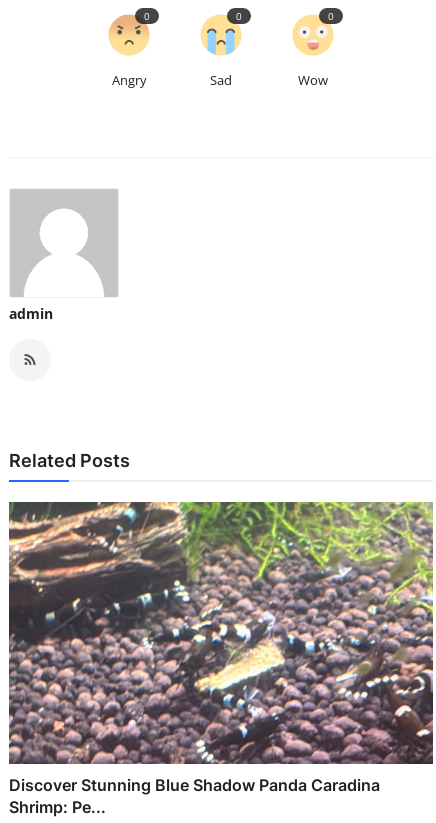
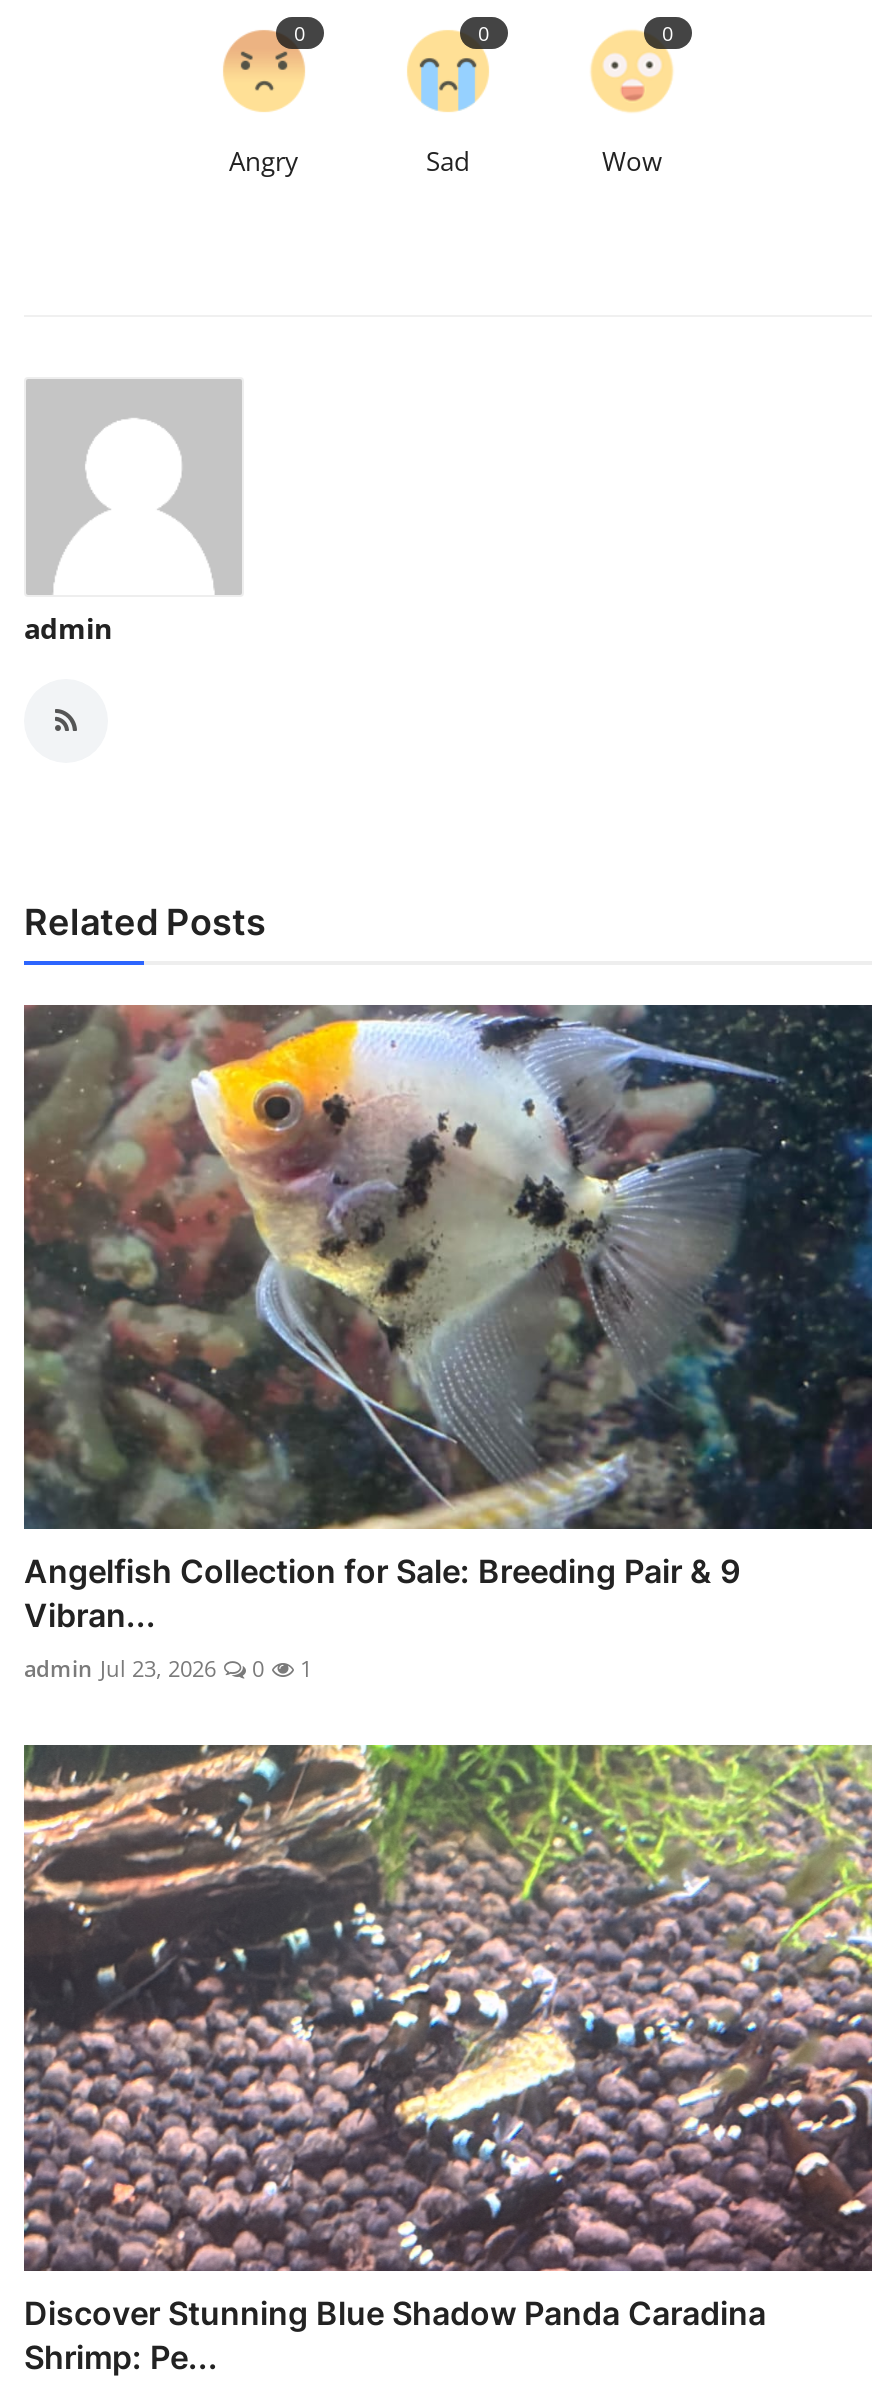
+ [image]
+ Angelfish Collection for Sale: Breeding Pair & 9
+ Vibran...
+ admin Jul 23, 2026
+ 0
+ 1
